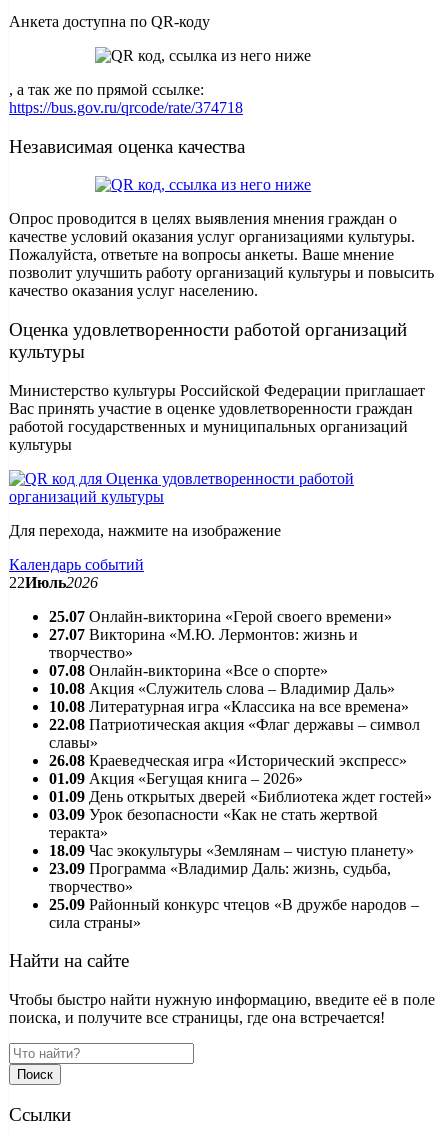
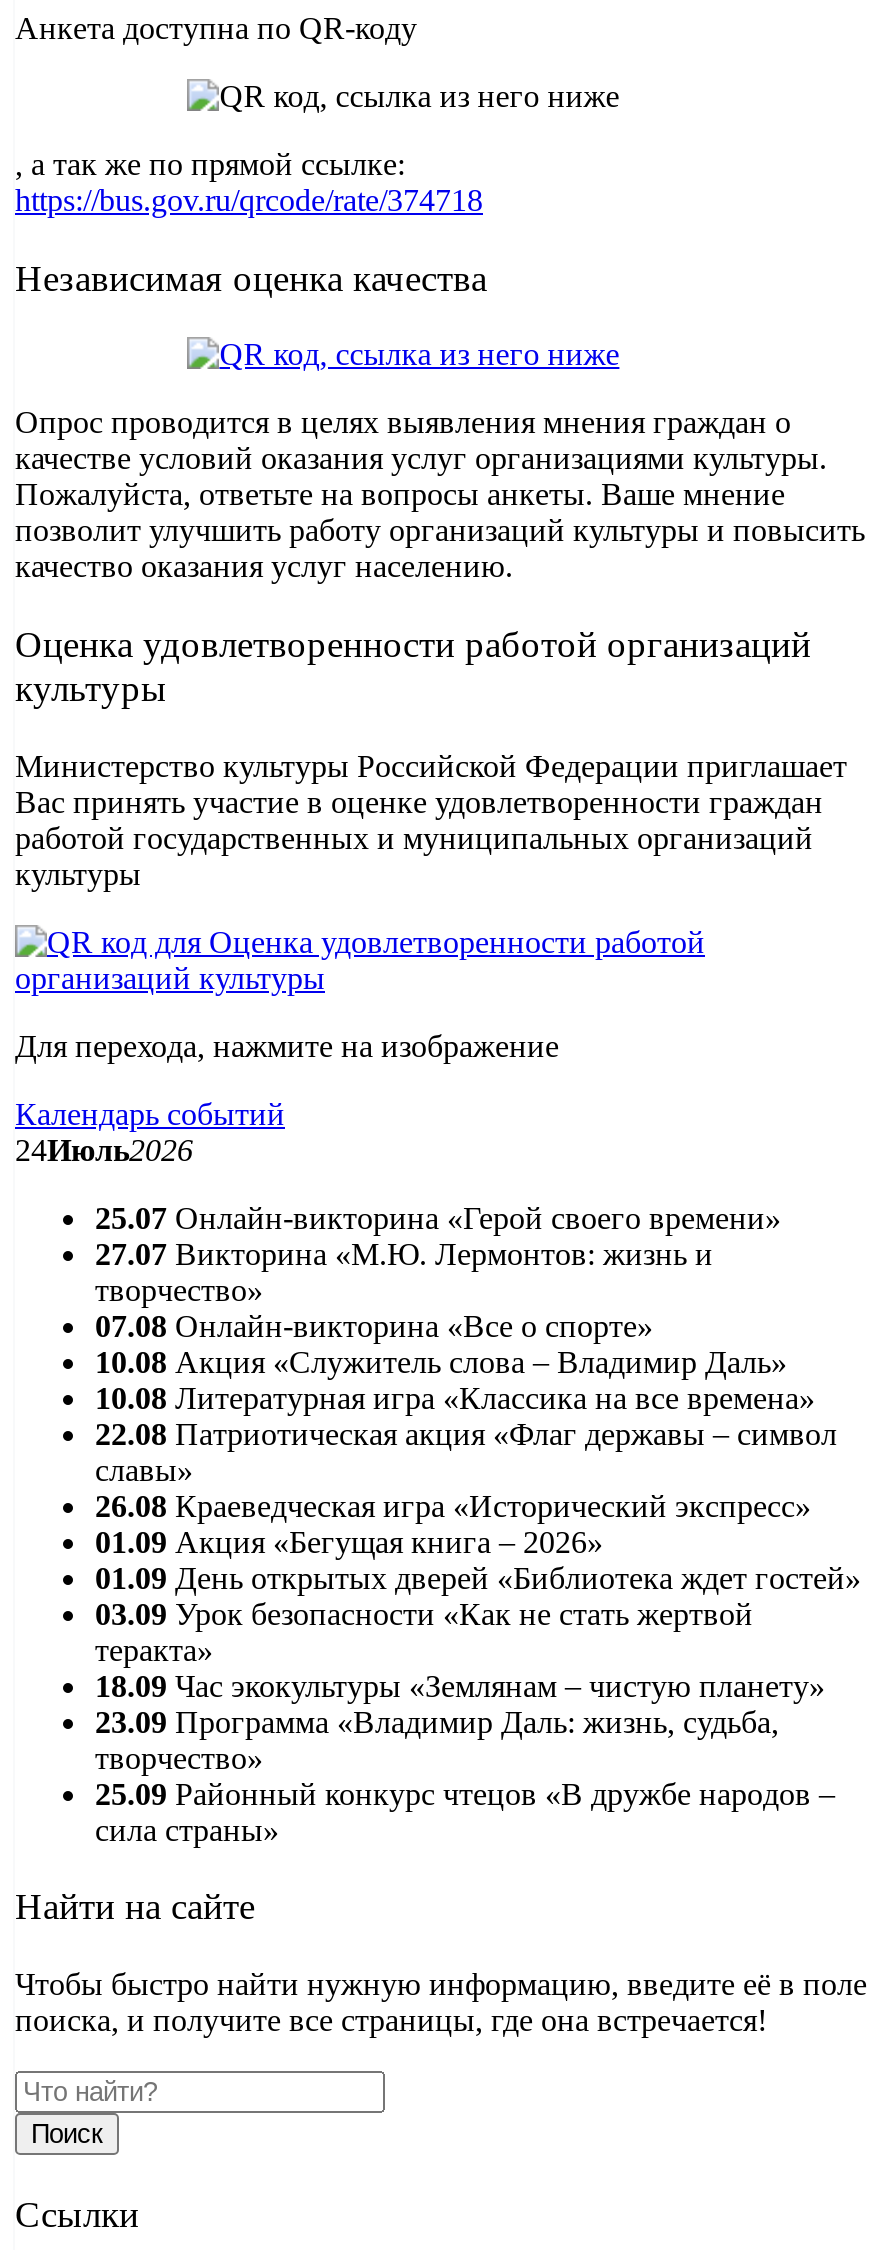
- 22Июль2026
+ 24Июль2026
